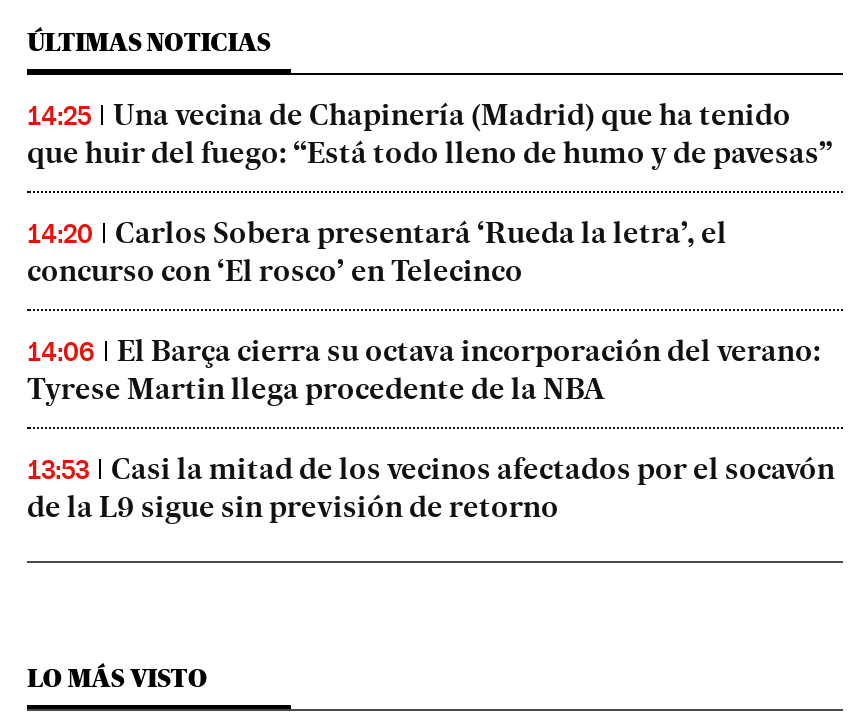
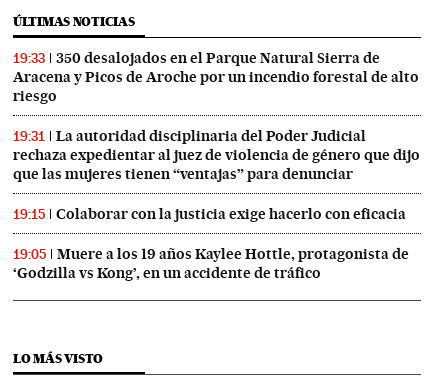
- 14:25
- Una vecina de Chapinería (Madrid) que ha tenido
- que huir del fuego: “Está todo lleno de humo y de pavesas”
+ 19:33
+ 350 desalojados en el Parque Natural Sierra de
+ Aracena y Picos de Aroche por un incendio forestal de alto
+ riesgo

- 14:20
- Carlos Sobera presentará ‘Rueda la letra’, el
- concurso con ‘El rosco’ en Telecinco
+ 19:31
+ La autoridad disciplinaria del Poder Judicial
+ rechaza expedientar al juez de violencia de género que dijo
+ que las mujeres tienen “ventajas” para denunciar

- 14:06
- El Barça cierra su octava incorporación del verano:
- Tyrese Martin llega procedente de la NBA
+ 19:15
+ Colaborar con la justicia exige hacerlo con eficacia

- 13:53
- Casi la mitad de los vecinos afectados por el socavón
- de la L9 sigue sin previsión de retorno
+ 19:05
+ Muere a los 19 años Kaylee Hottle, protagonista de
+ ‘Godzilla vs Kong’, en un accidente de tráfico
